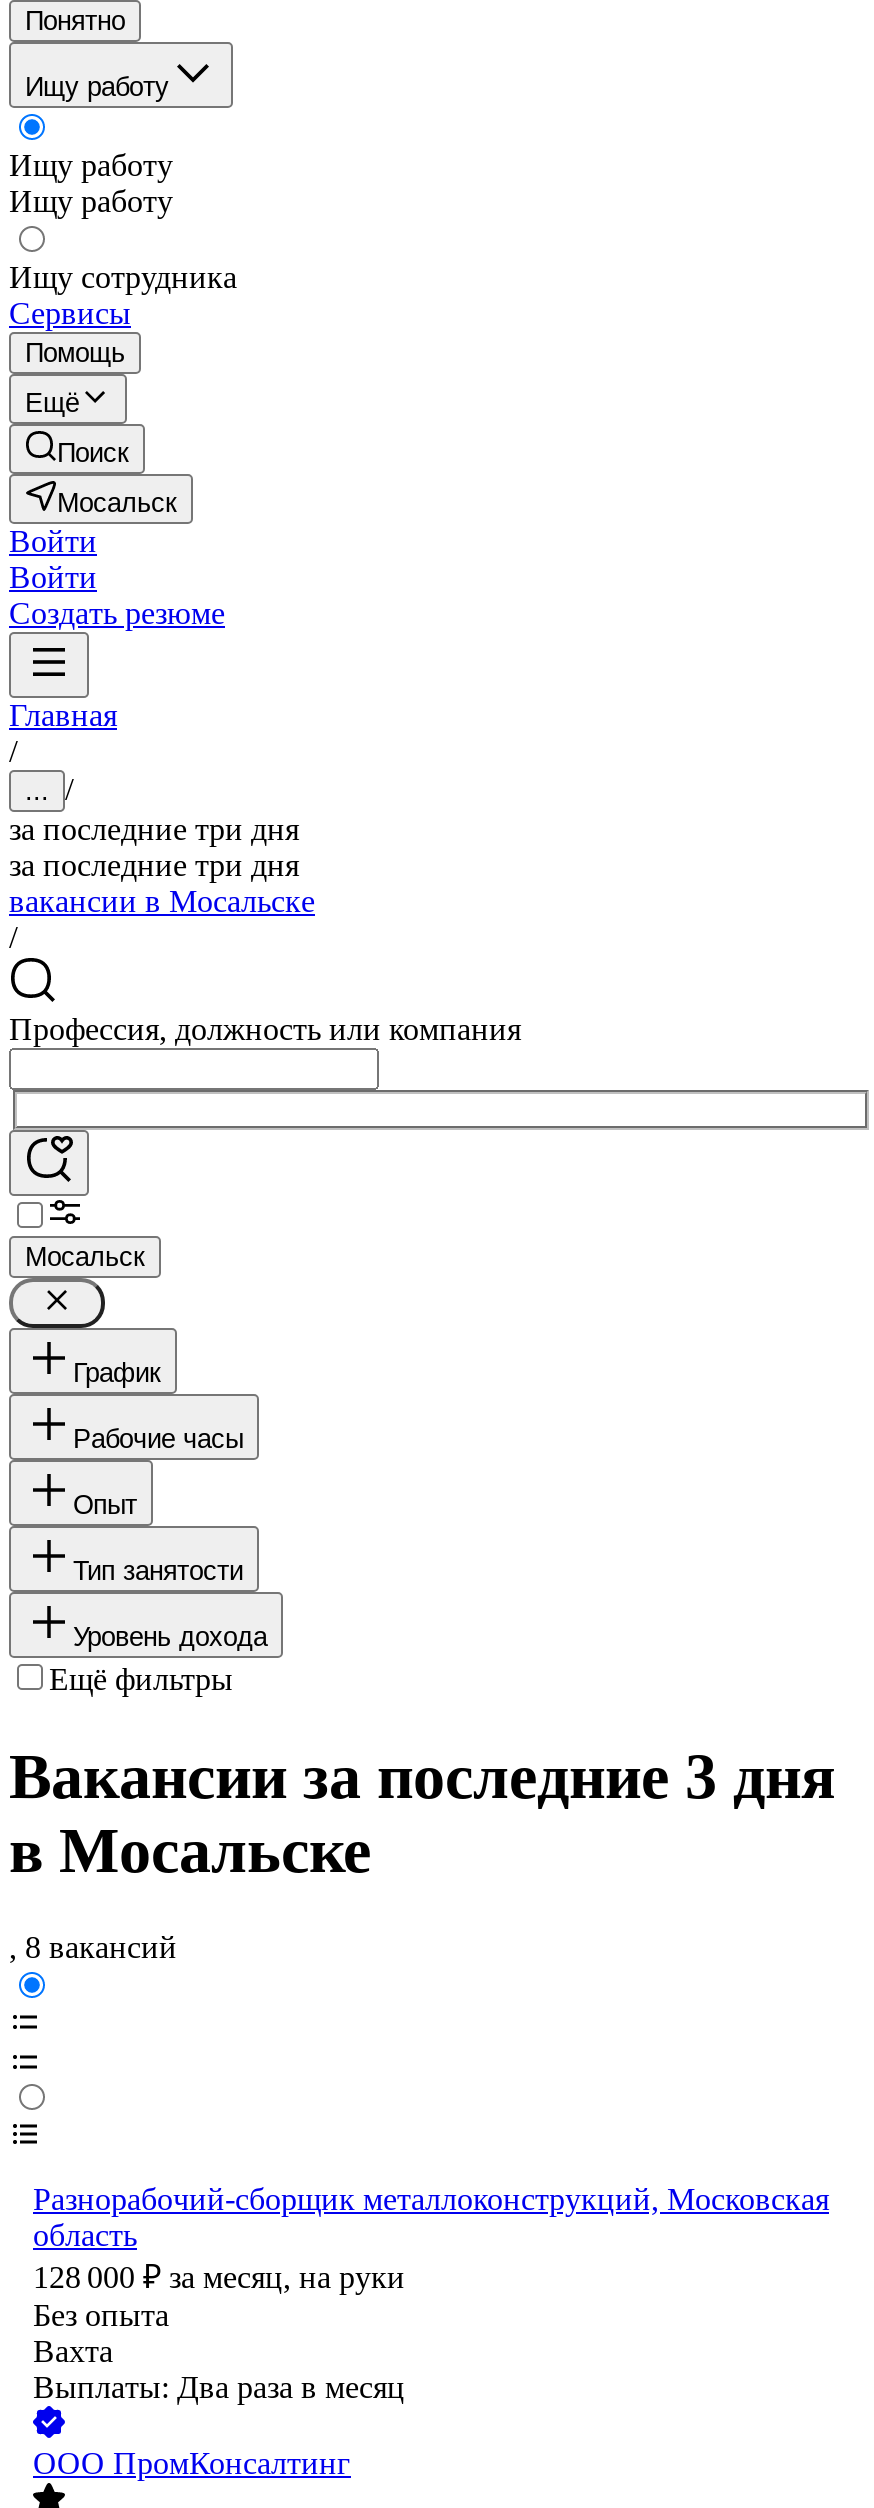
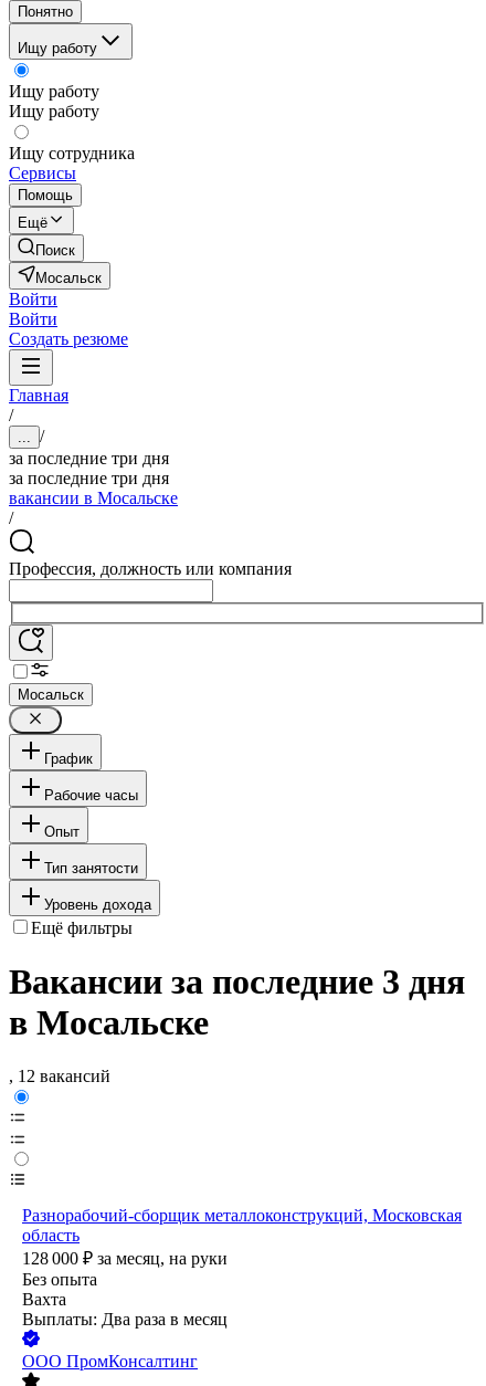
- , 8 вакансий
+ , 12 вакансий
